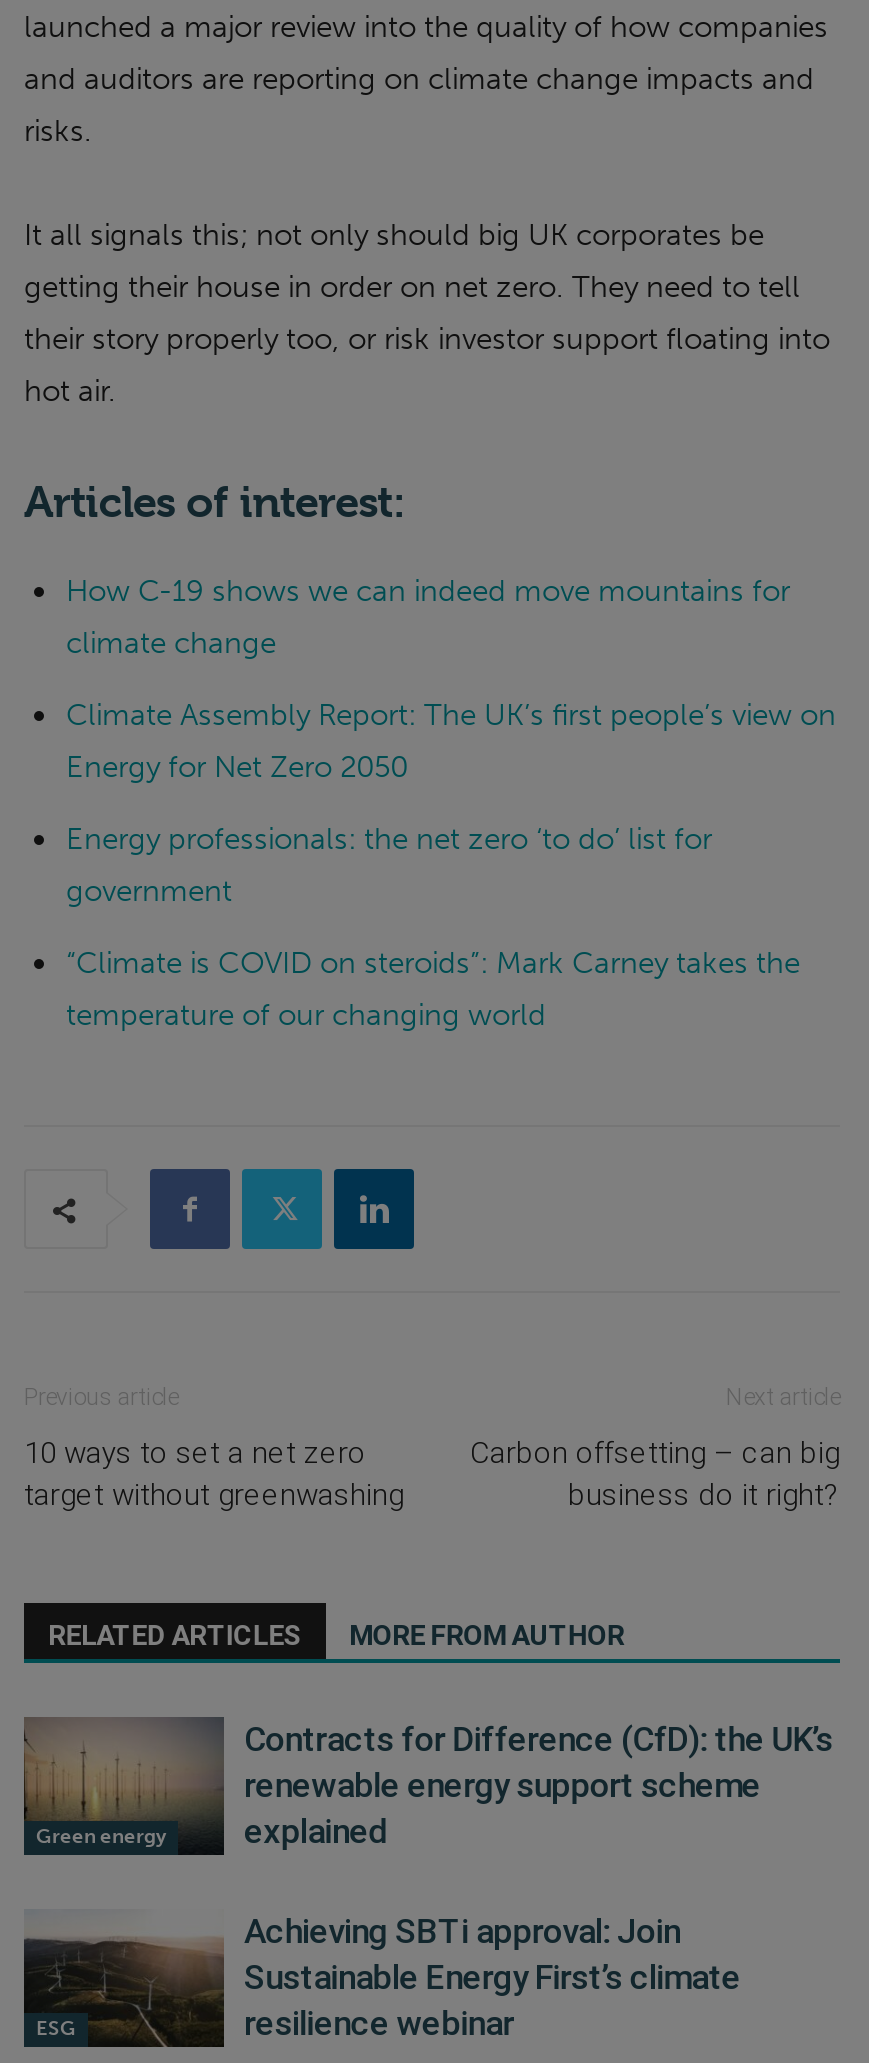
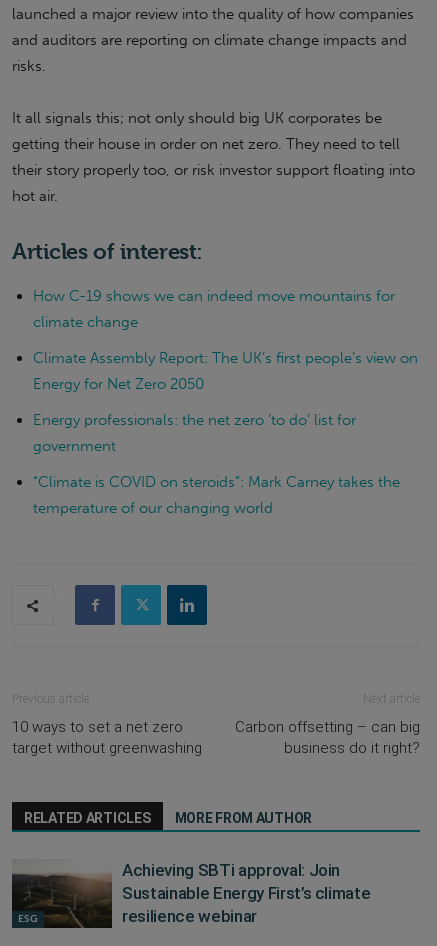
- [image]
- Green energy

- Contracts for Difference (CfD): the UK’s
- renewable energy support scheme
- explained
